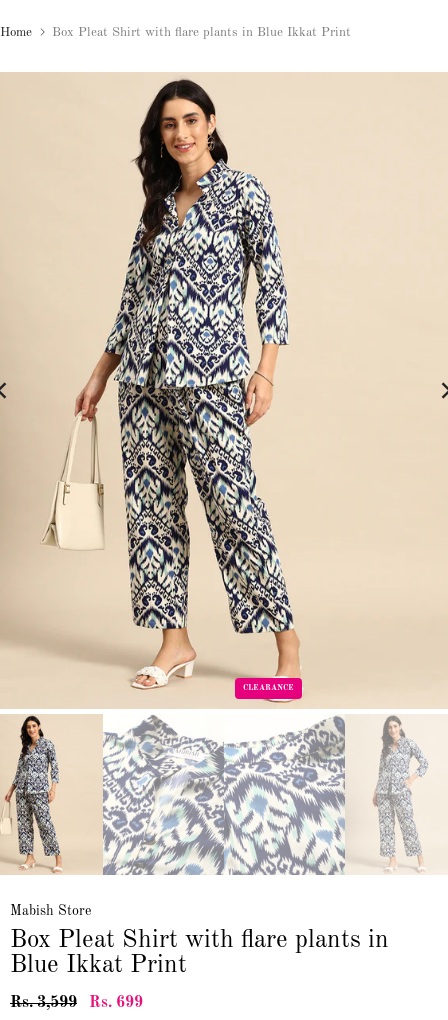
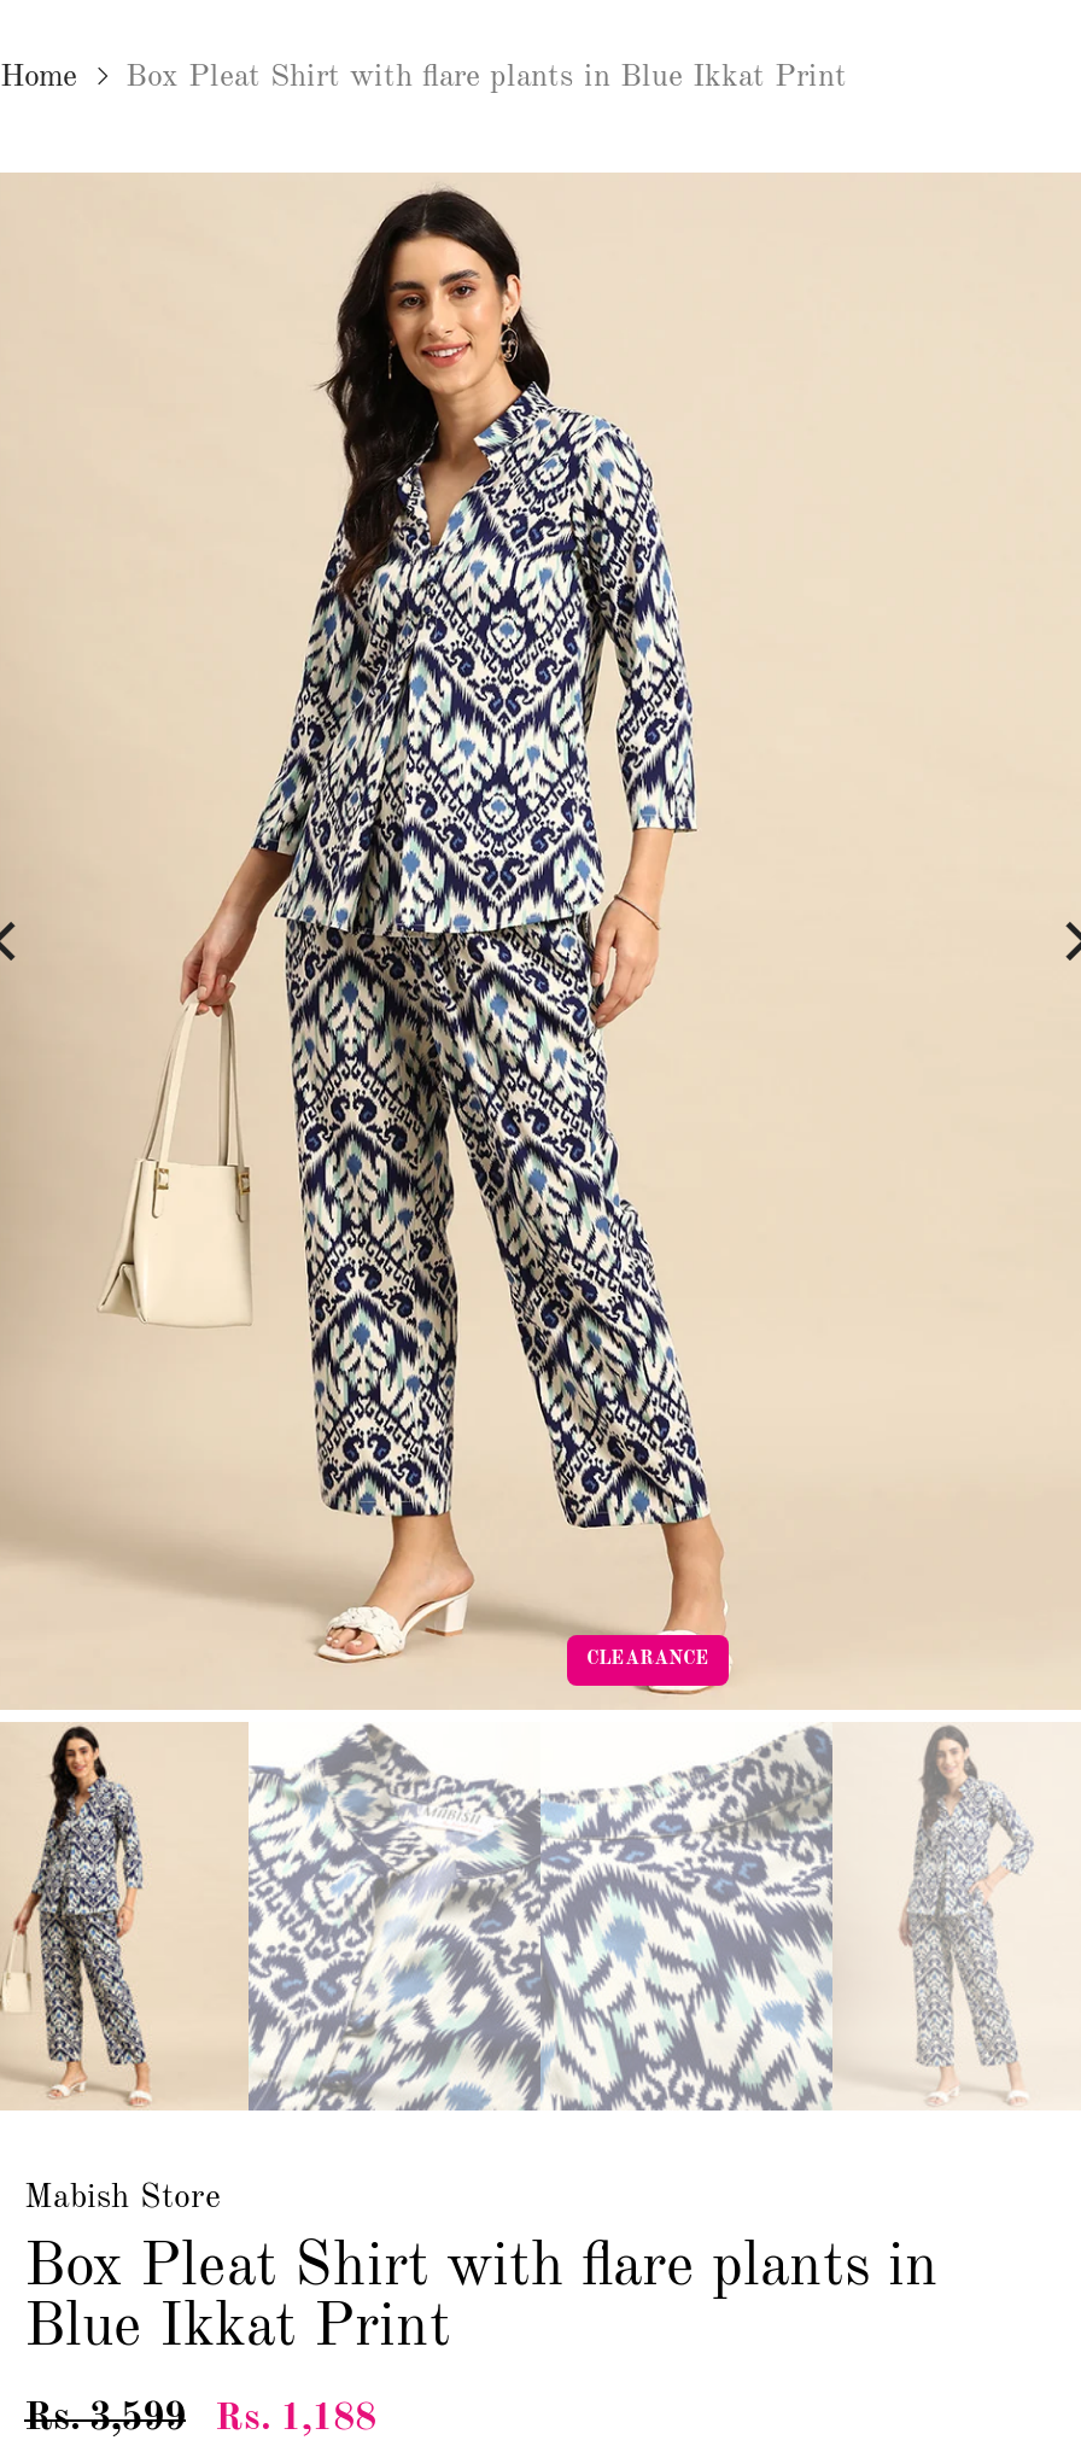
- Rs. 3,599 Rs. 699
+ Rs. 3,599 Rs. 1,188
